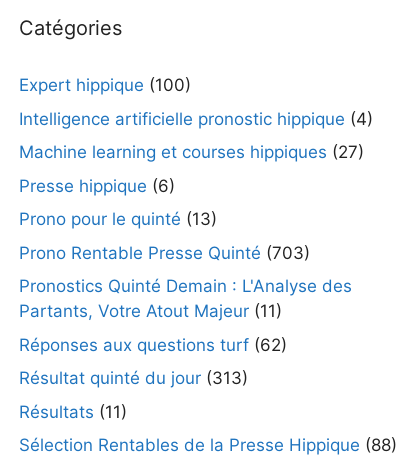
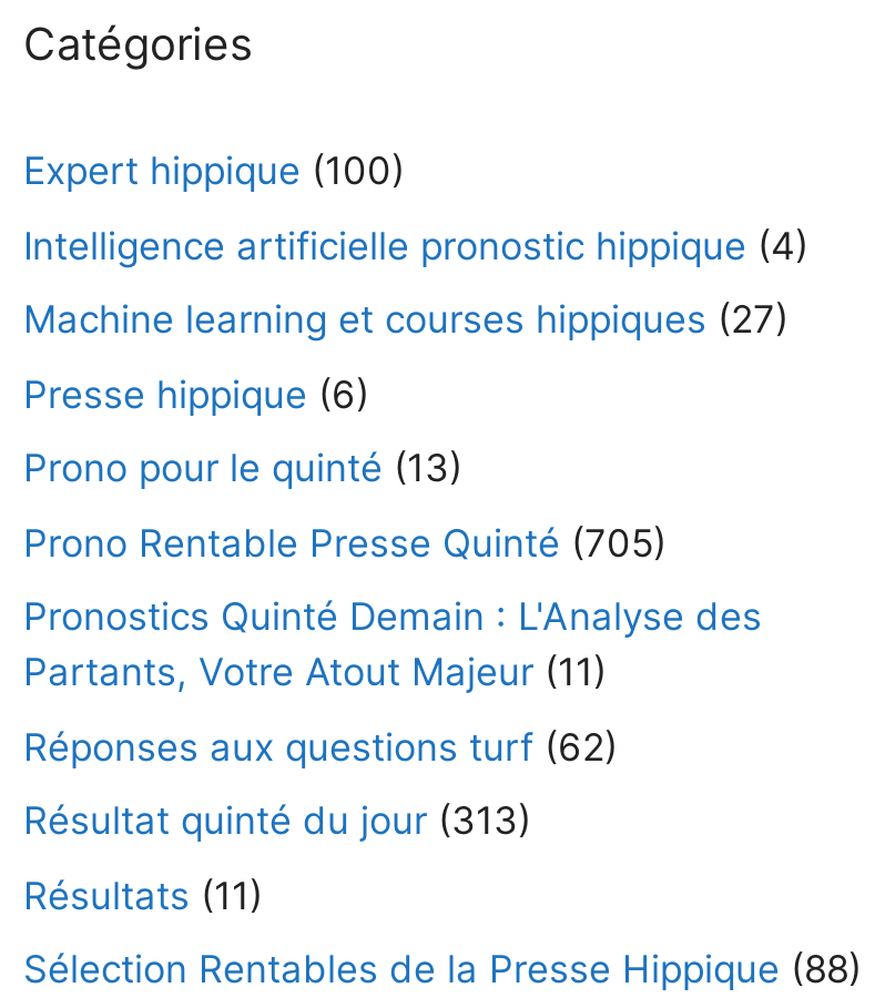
- Prono Rentable Presse Quinté (703)
+ Prono Rentable Presse Quinté (705)
